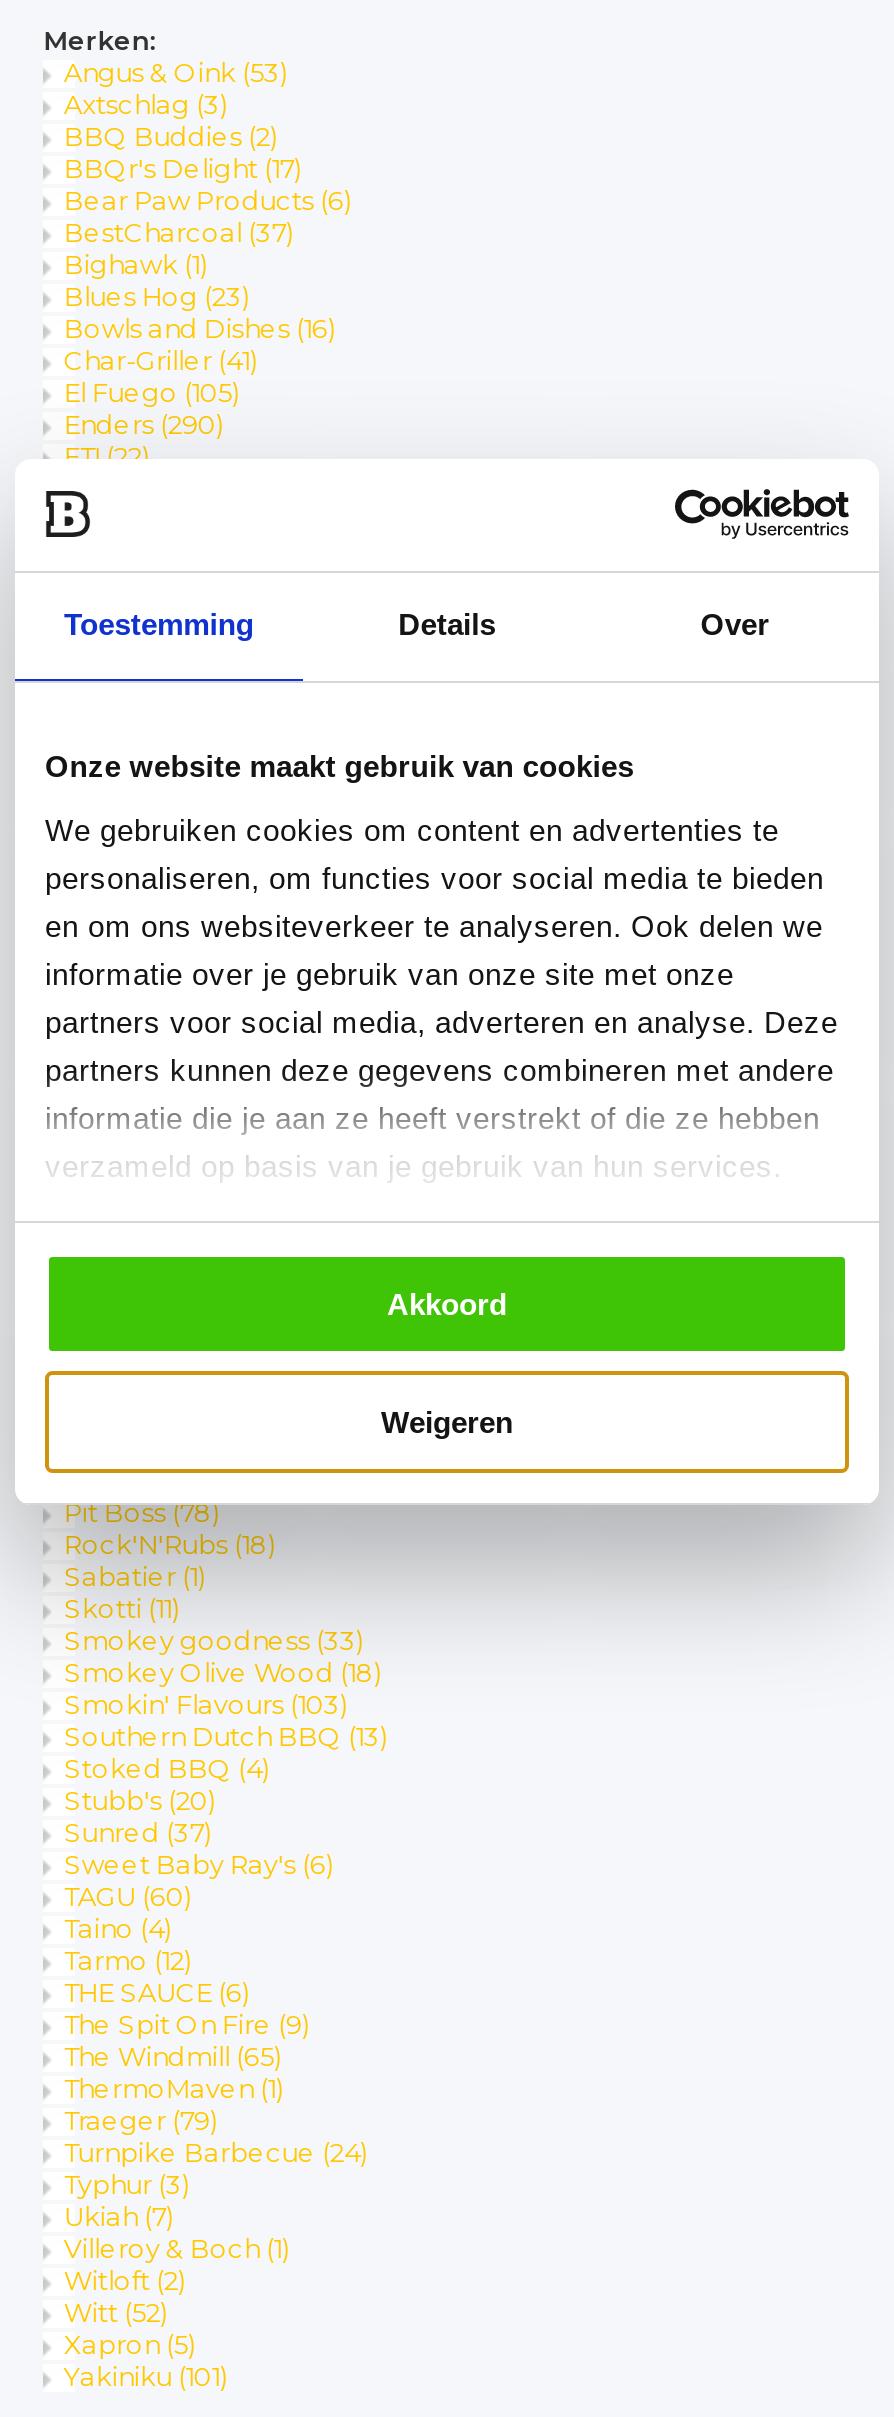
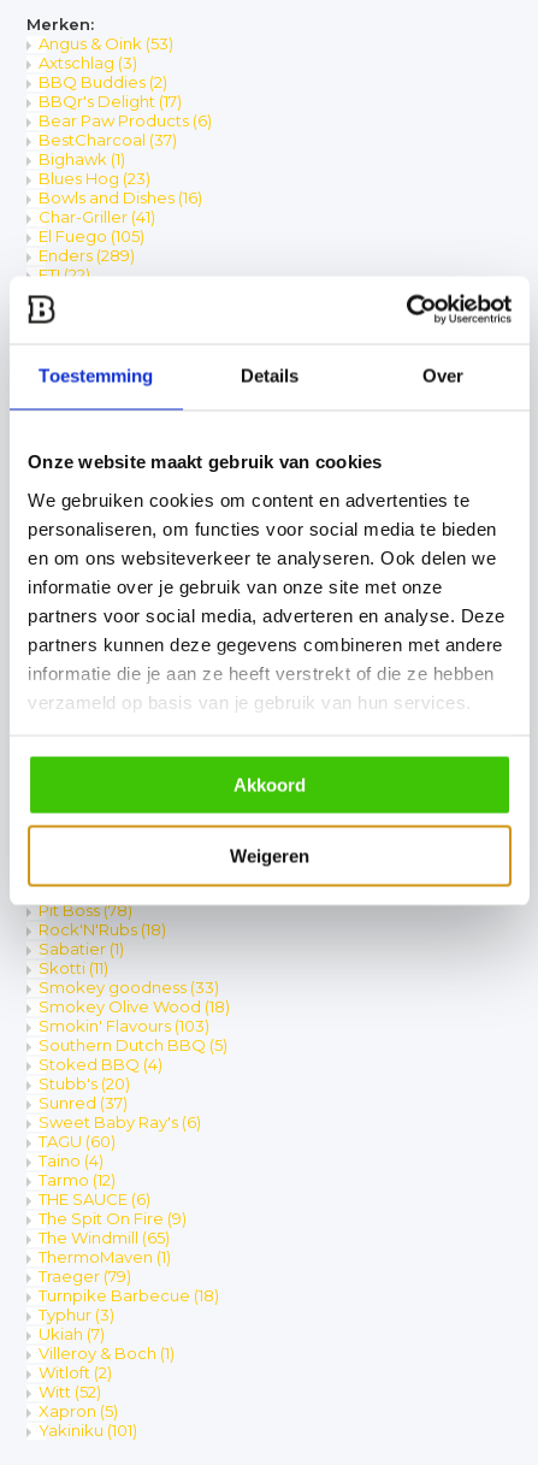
- Enders (290)
+ Enders (289)

- Southern Dutch BBQ (13)
+ Southern Dutch BBQ (5)

- Turnpike Barbecue (24)
+ Turnpike Barbecue (18)
